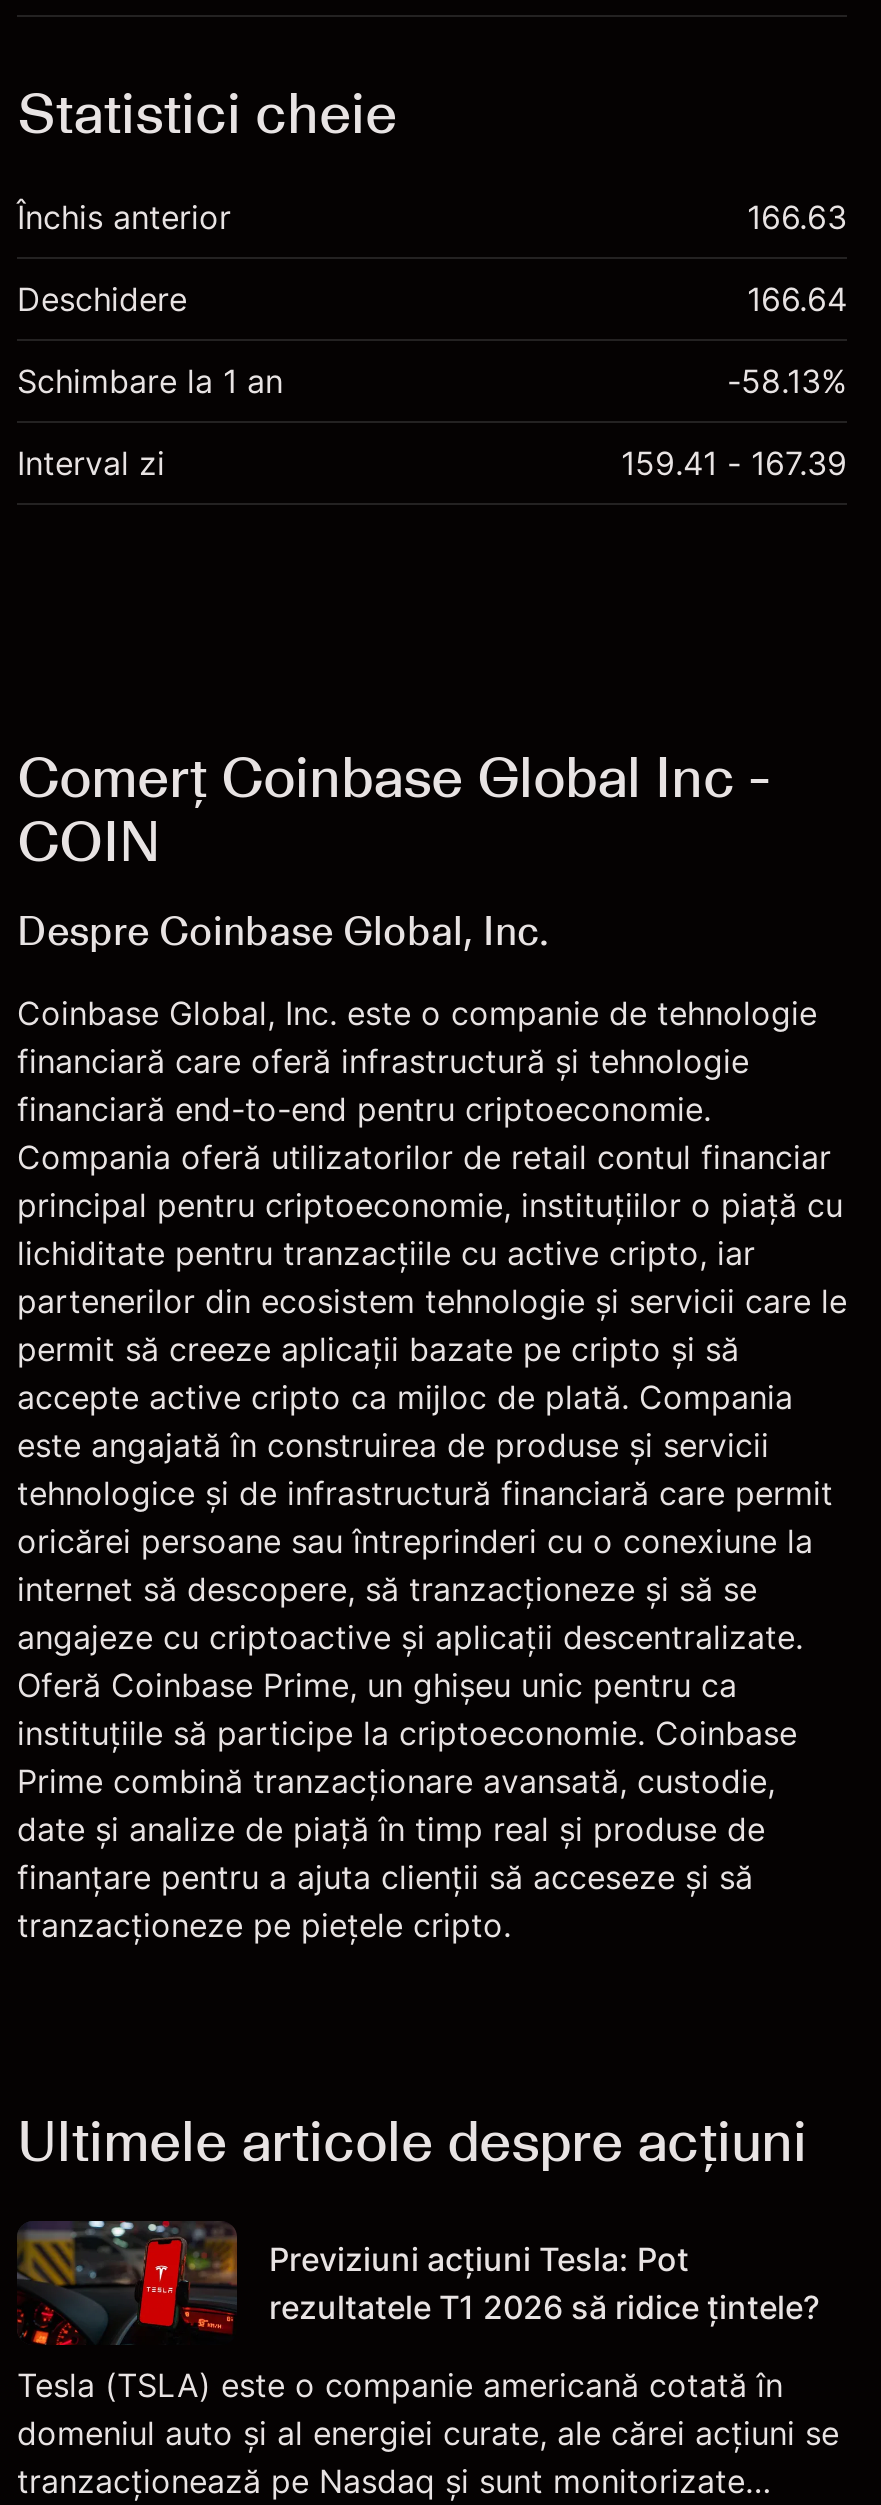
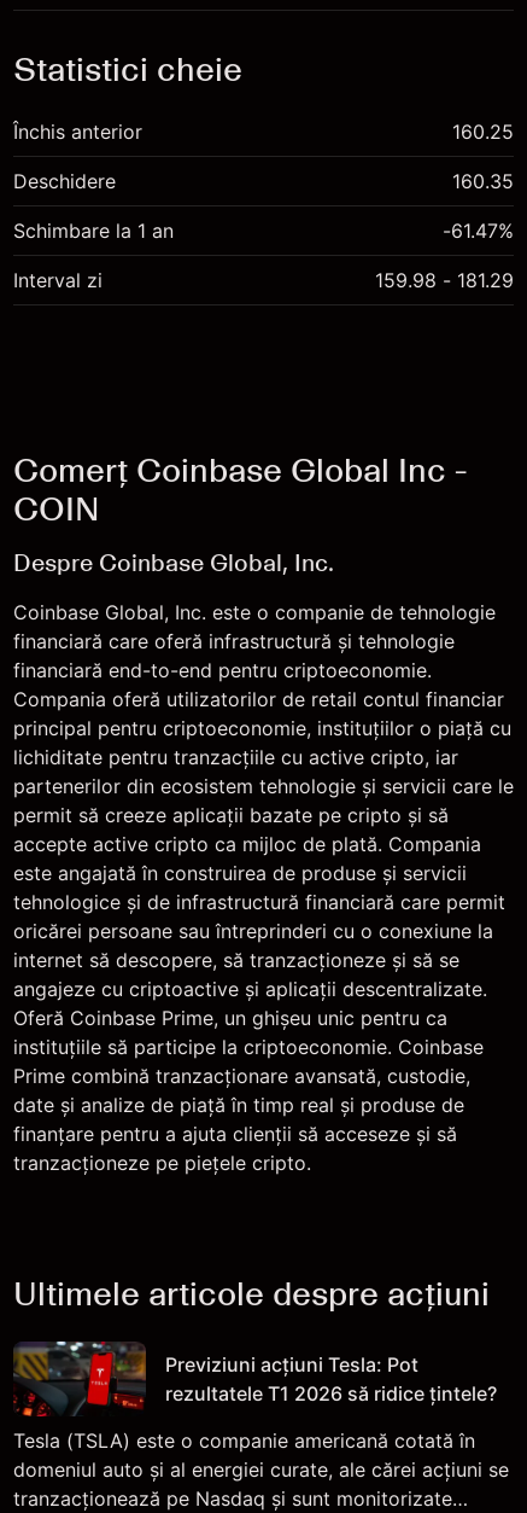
- 166.63
+ 160.25

- 166.64
+ 160.35

- -58.13%
+ -61.47%

- 159.41 - 167.39
+ 159.98 - 181.29
